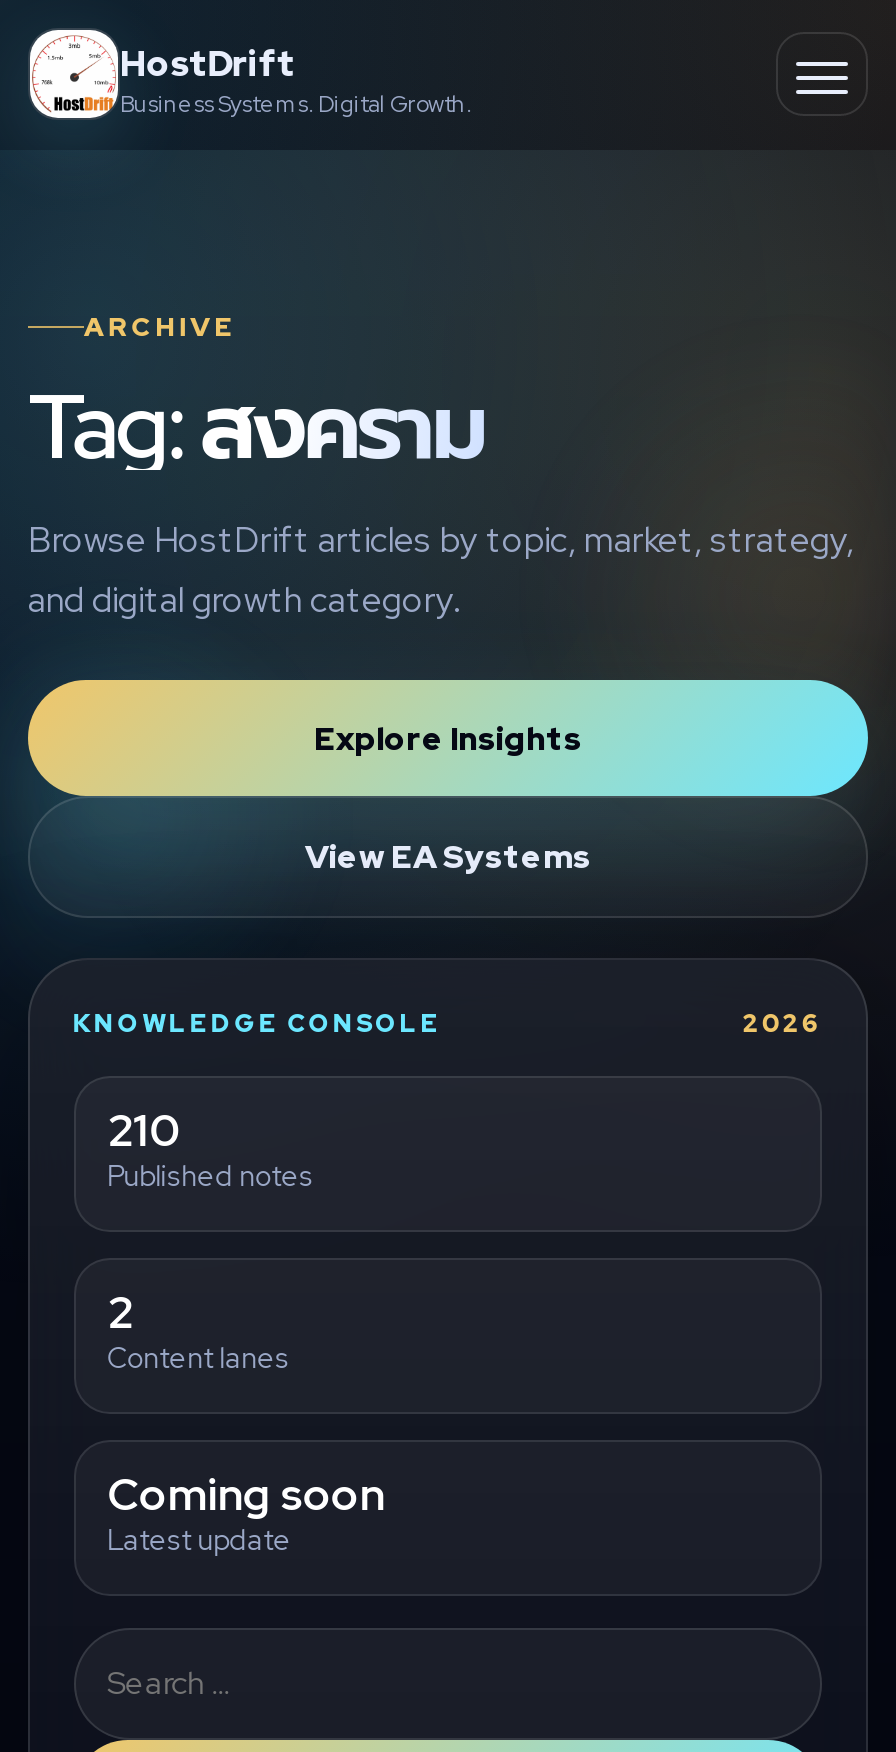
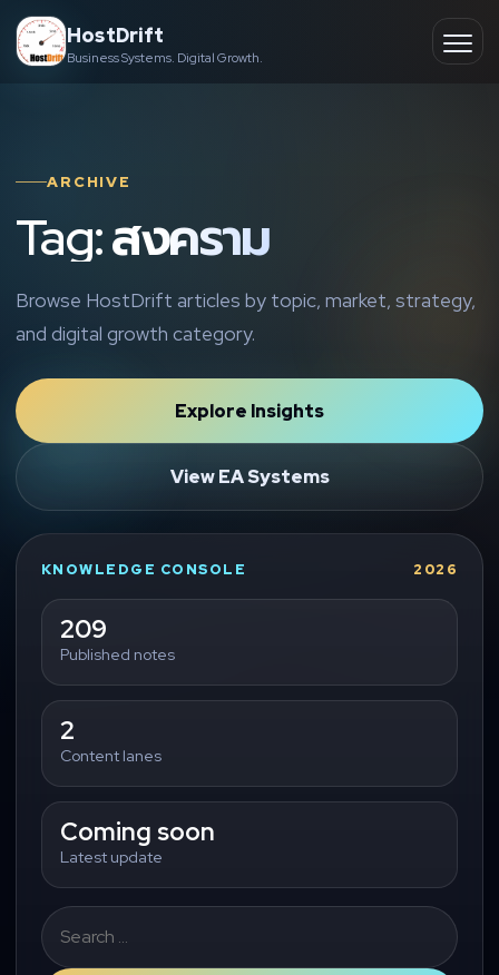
- 210
+ 209
